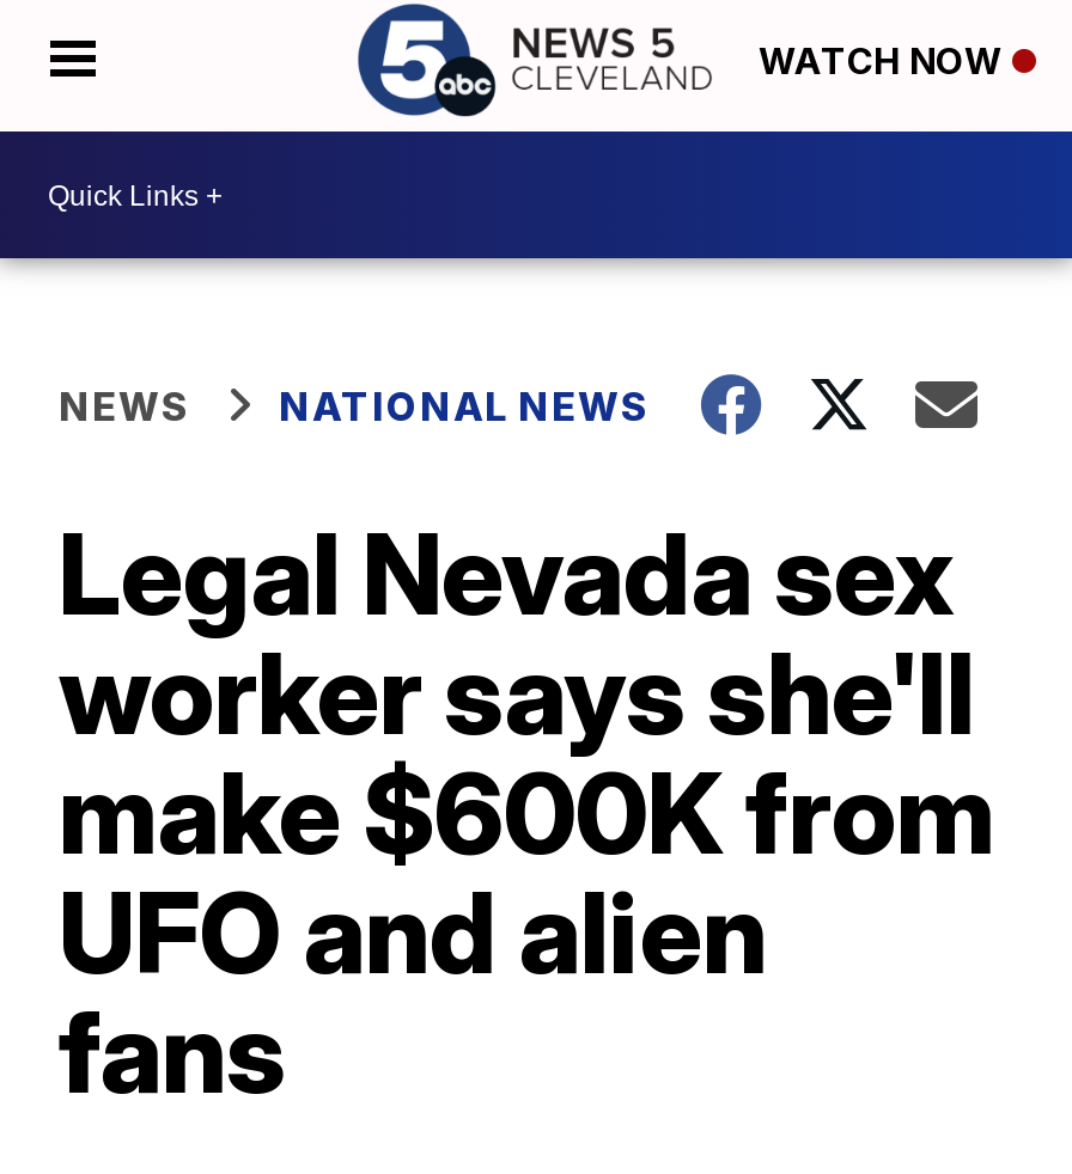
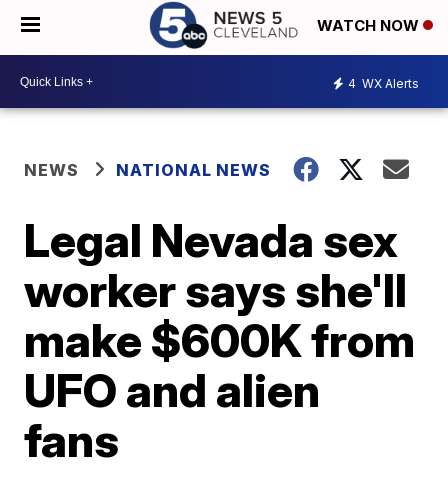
+ 4 WX Alerts
